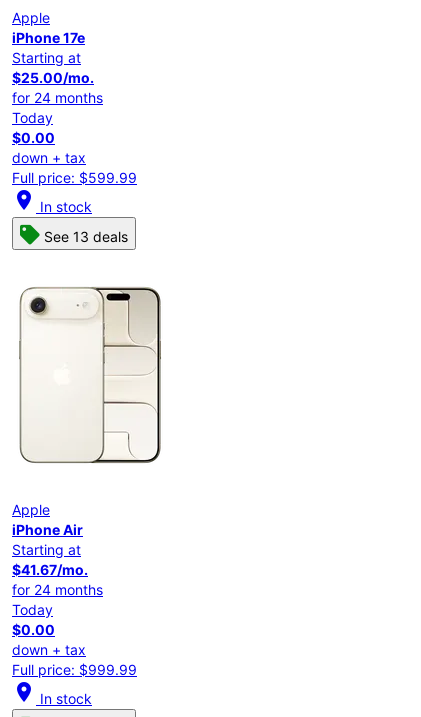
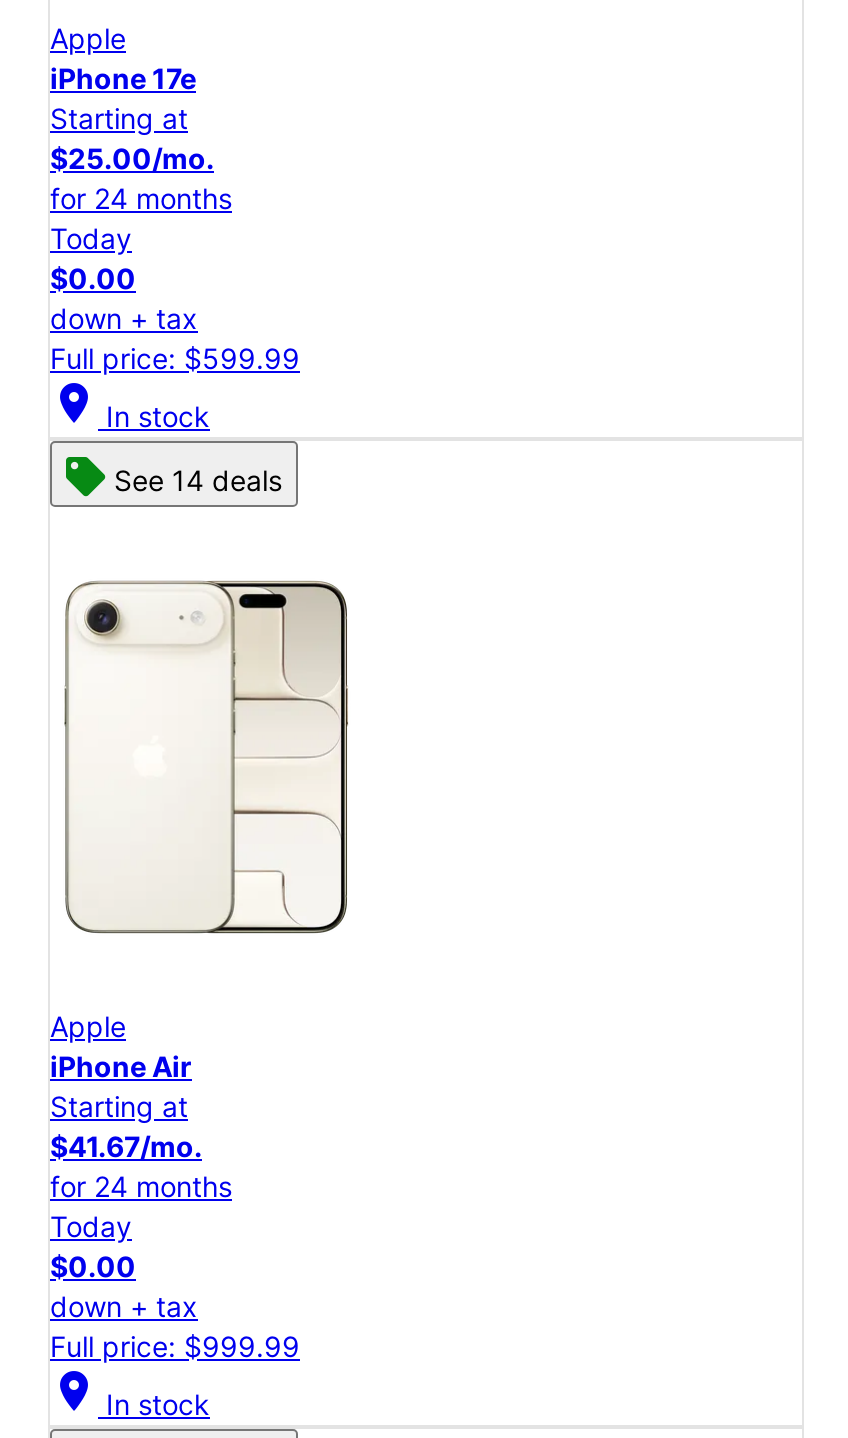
- See 13 deals
+ See 14 deals
